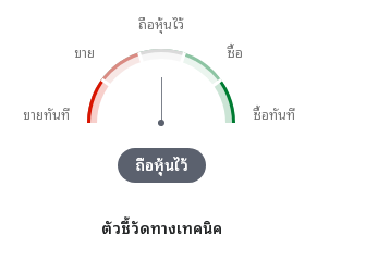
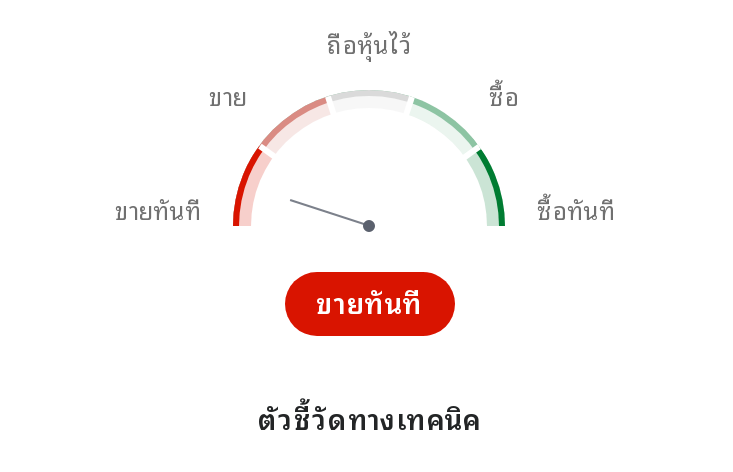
- ถือหุ้นไว้
+ ขายทันที
